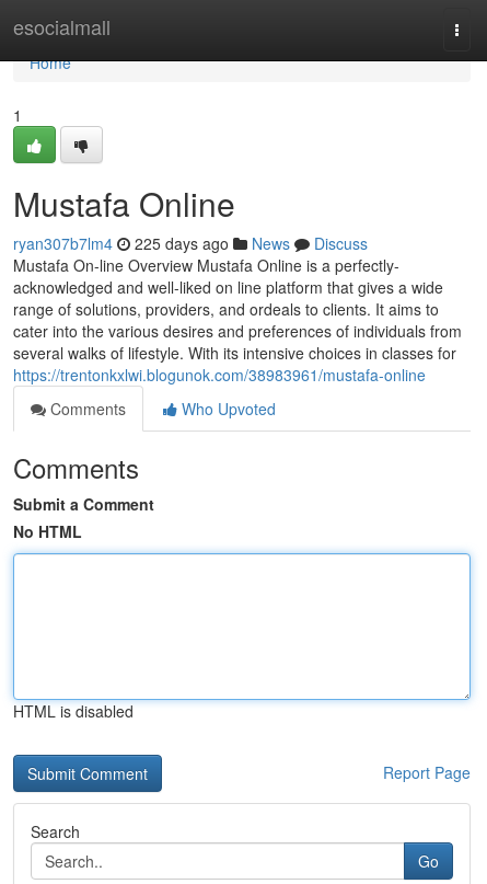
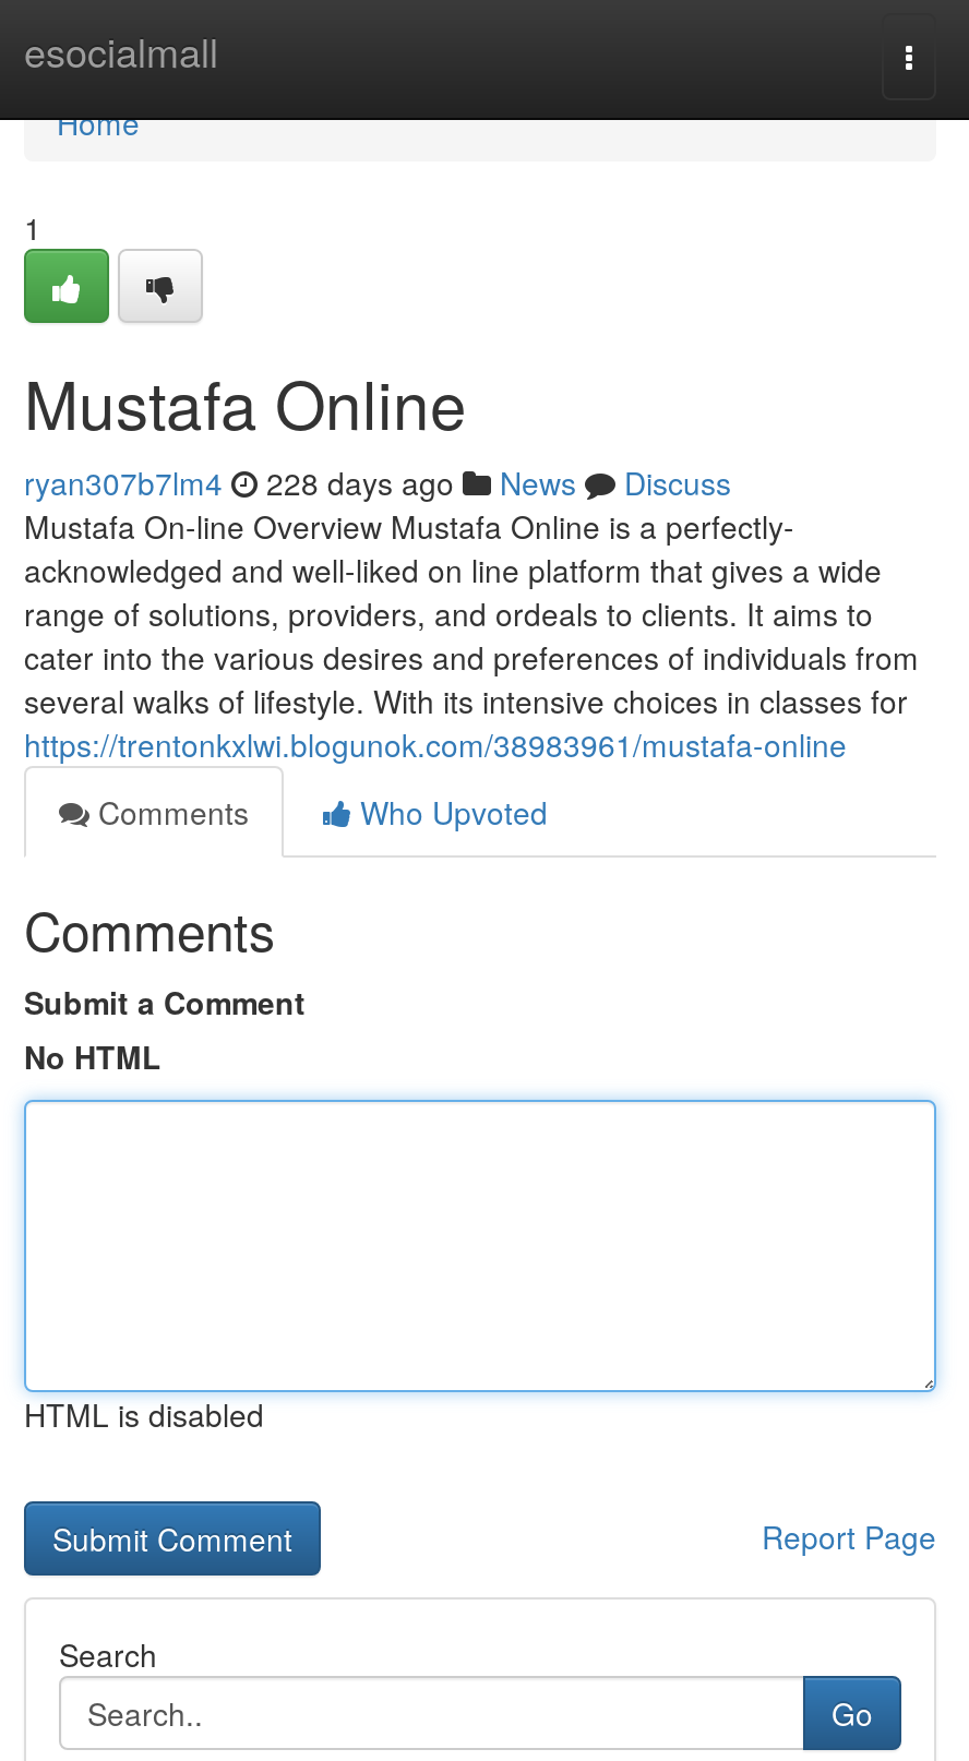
- ryan307b7lm4 225 days ago News Discuss
+ ryan307b7lm4 228 days ago News Discuss
